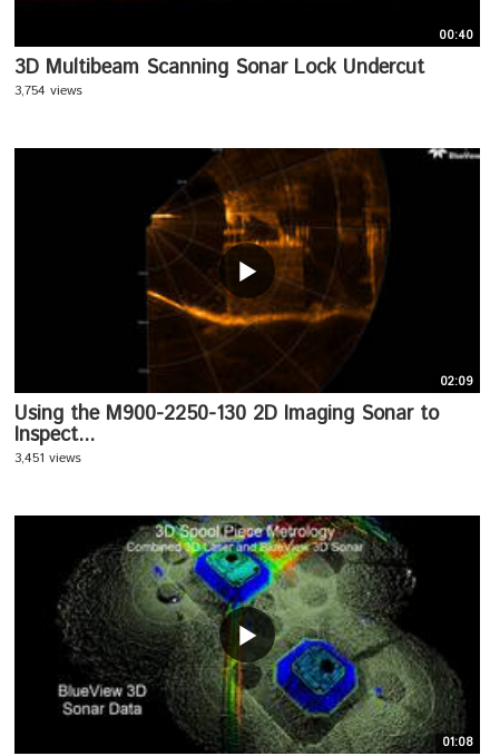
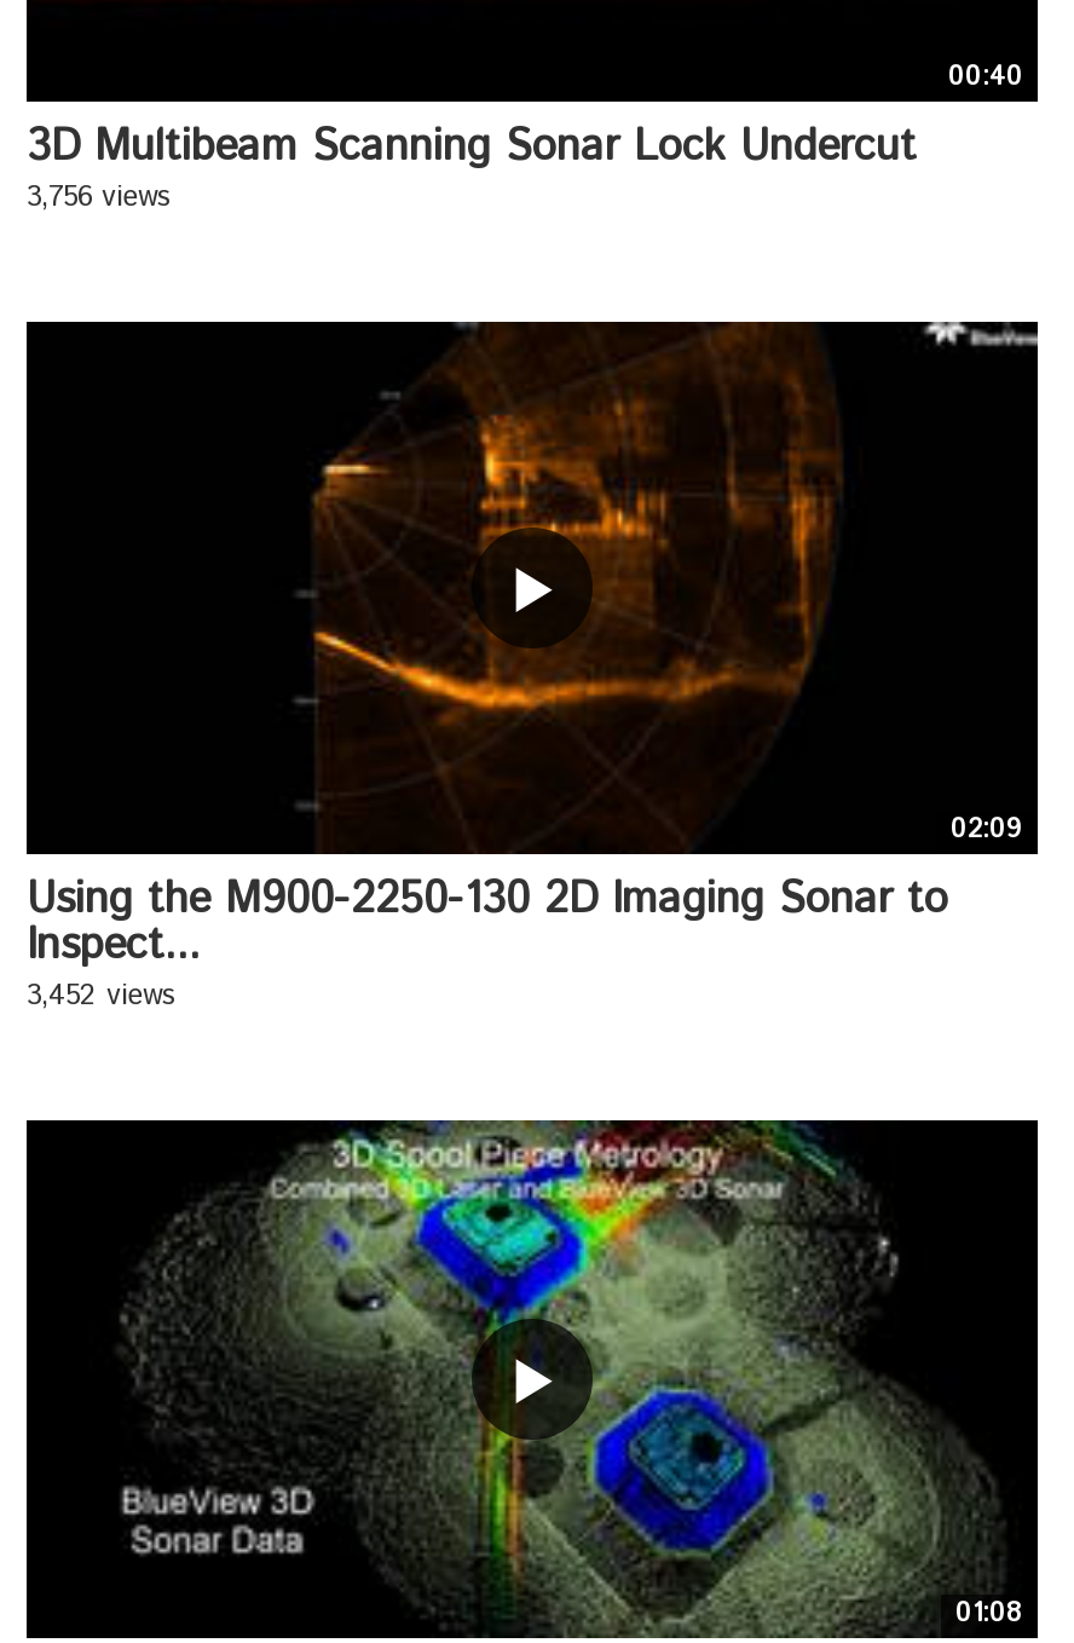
- 3,754 views
+ 3,756 views

- 3,451 views
+ 3,452 views
